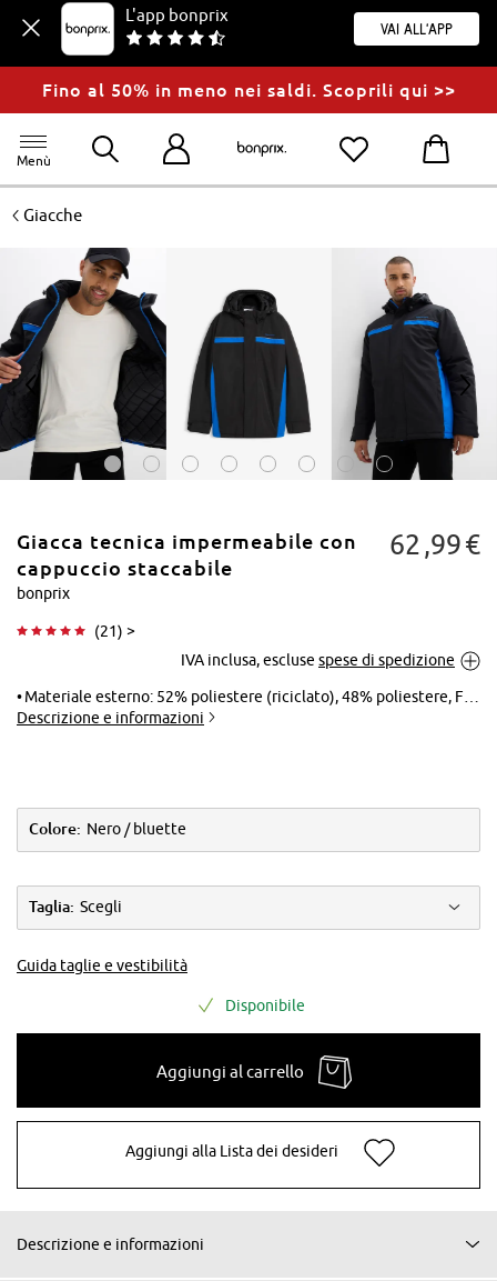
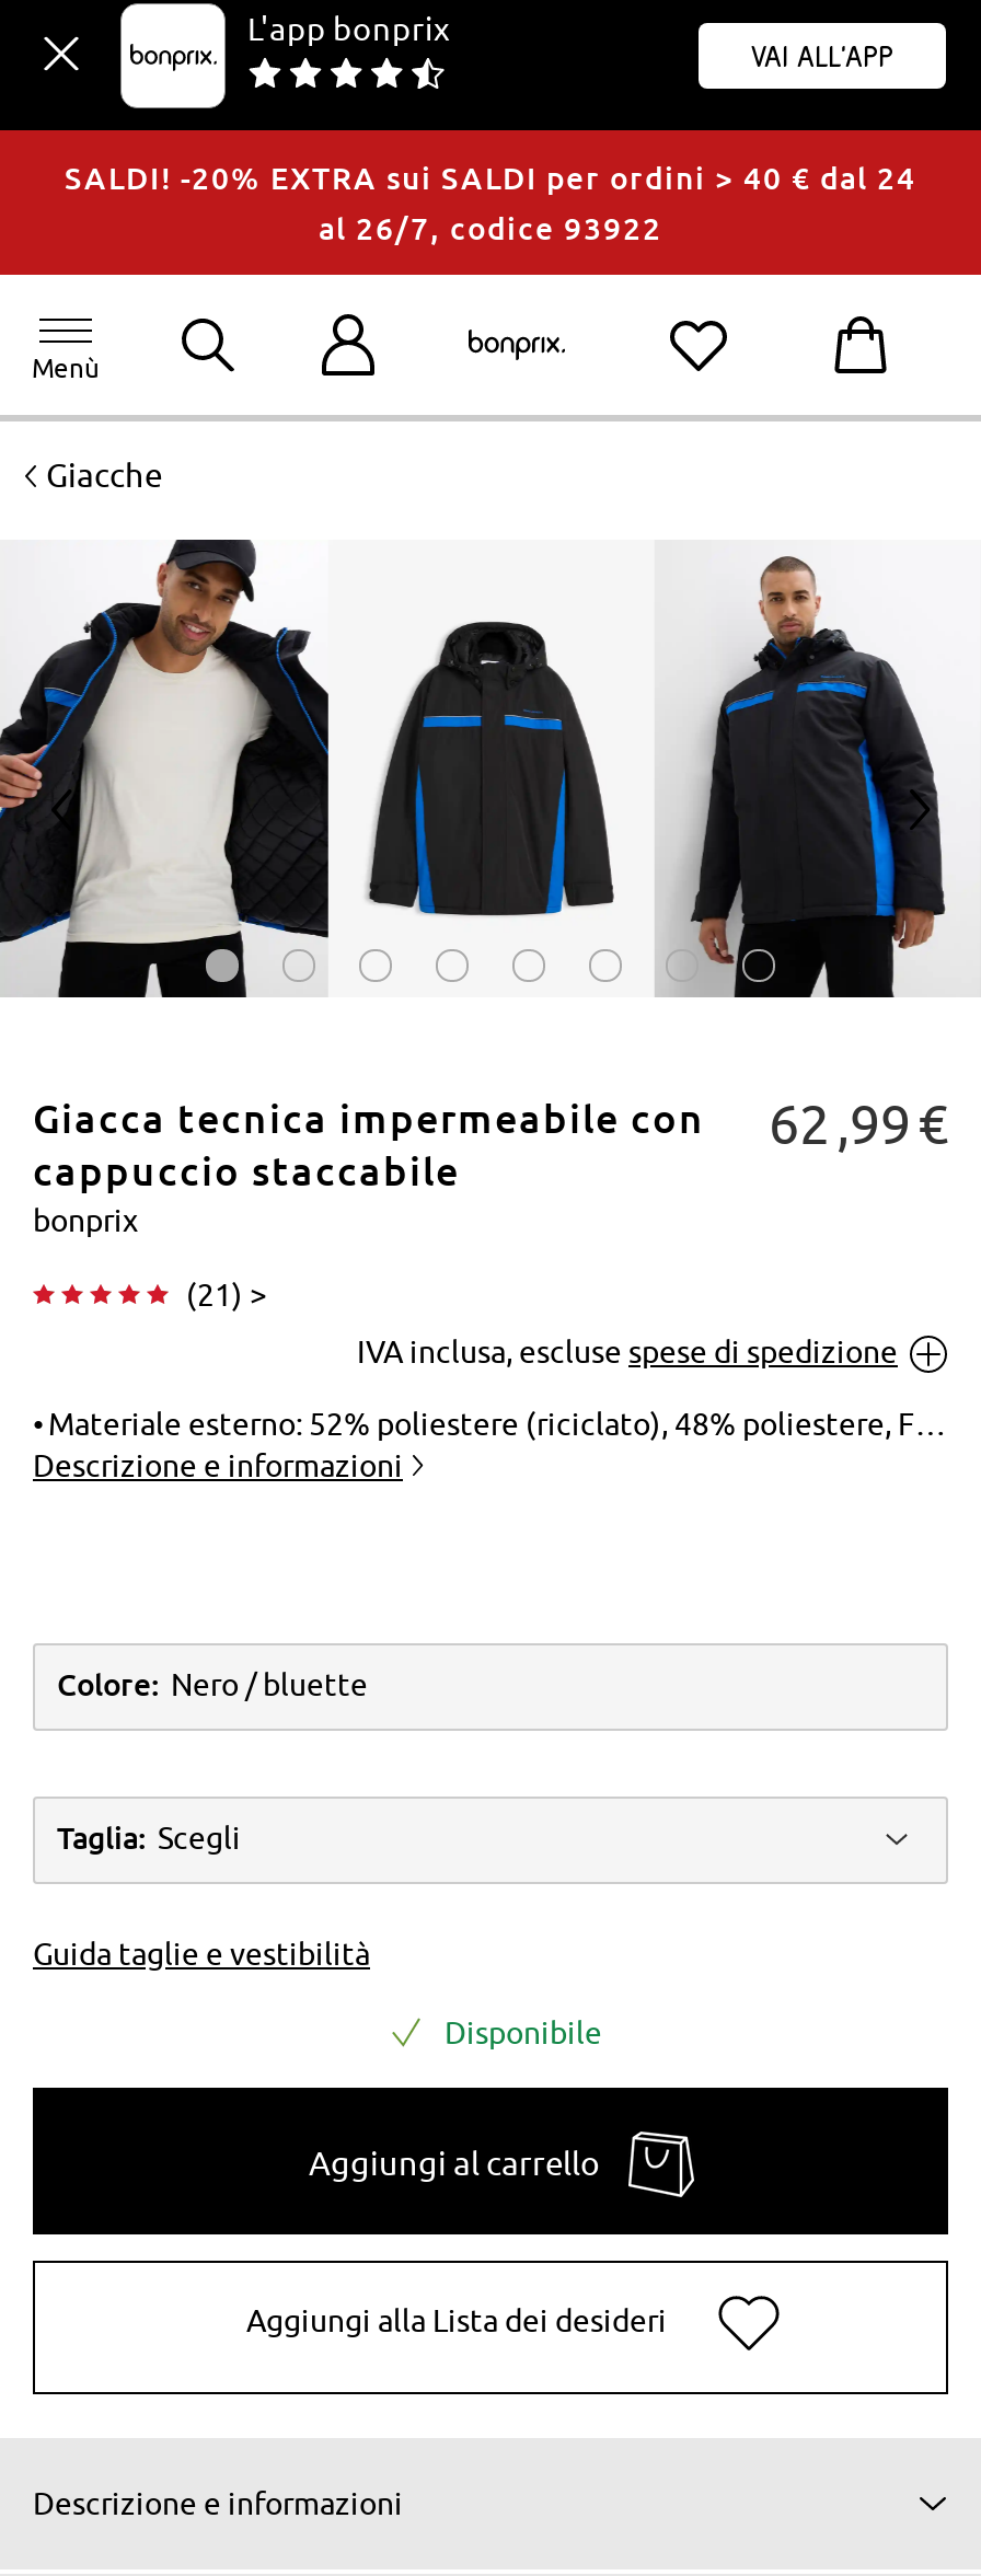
- Fino al 50% in meno nei saldi. Scoprili qui >>
+ SALDI! -20% EXTRA sui SALDI per ordini > 40 € dal 24
+ al 26/7, codice 93922
